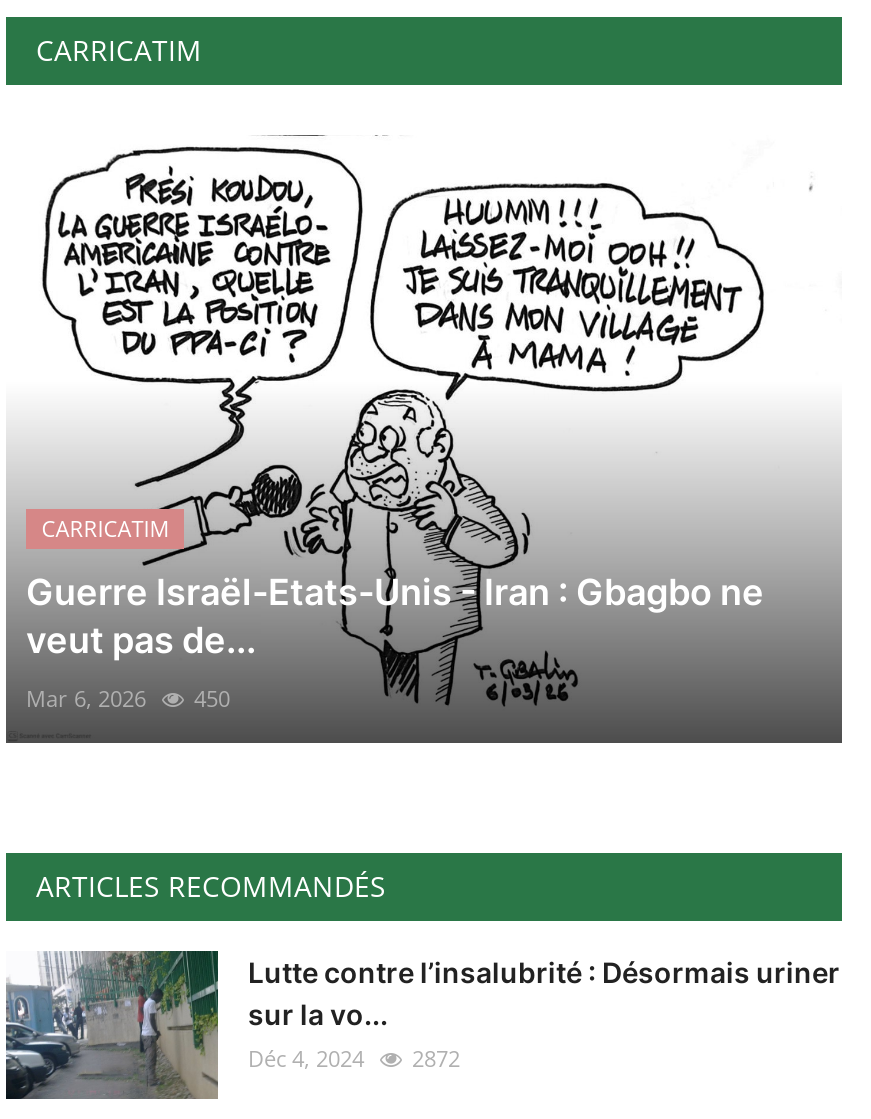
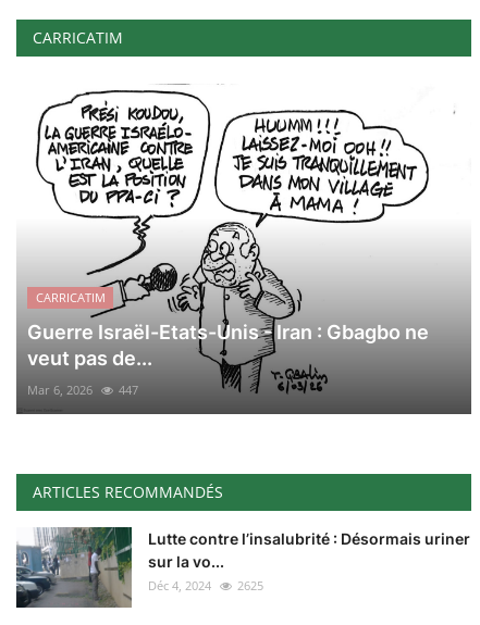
- Mar 6, 2026 450
+ Mar 6, 2026 447

- Déc 4, 2024 2872
+ Déc 4, 2024 2625
